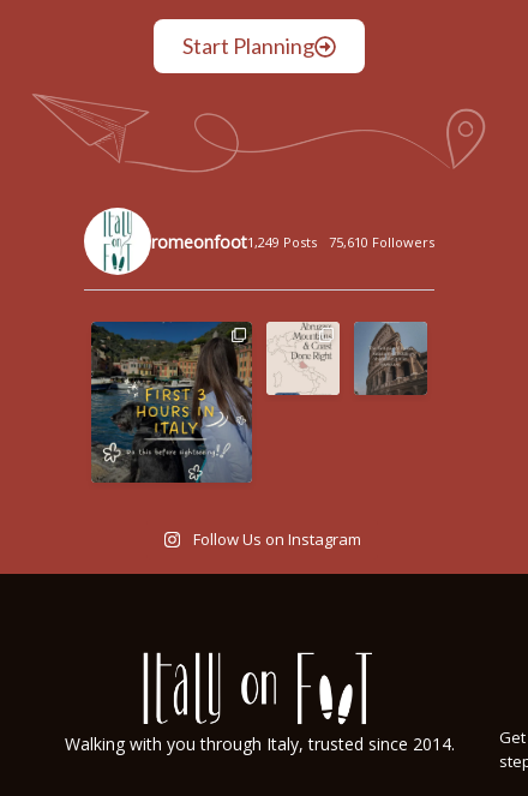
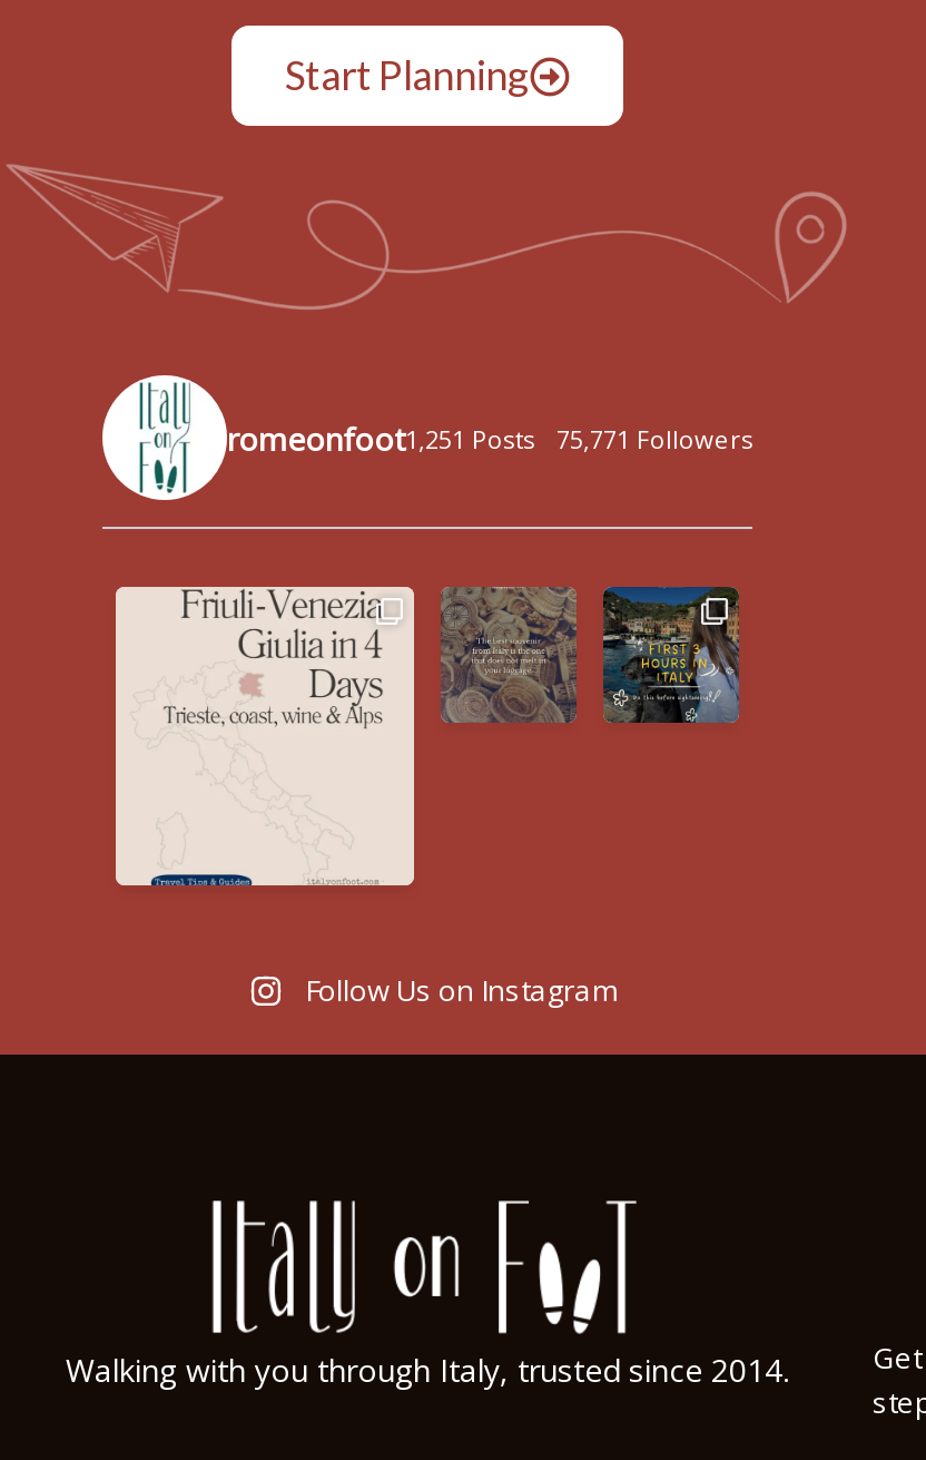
- romeonfoot1,249 Posts
+ romeonfoot1,251 Posts

- 75,610 Followers
+ 75,771 Followers

- [image]
+ [image]

- [image]
+ [image]

- [image]
+ [image]
